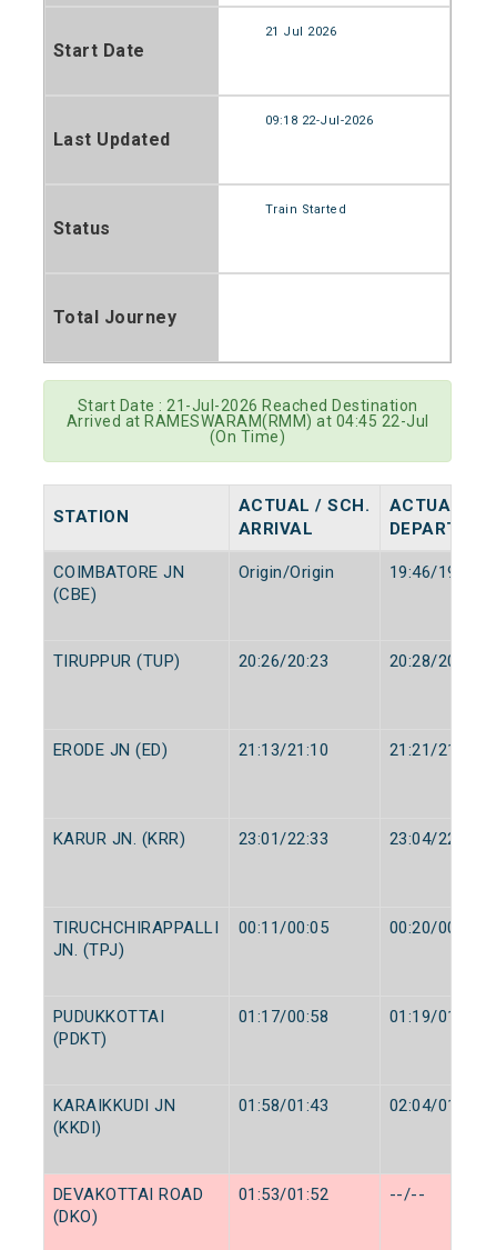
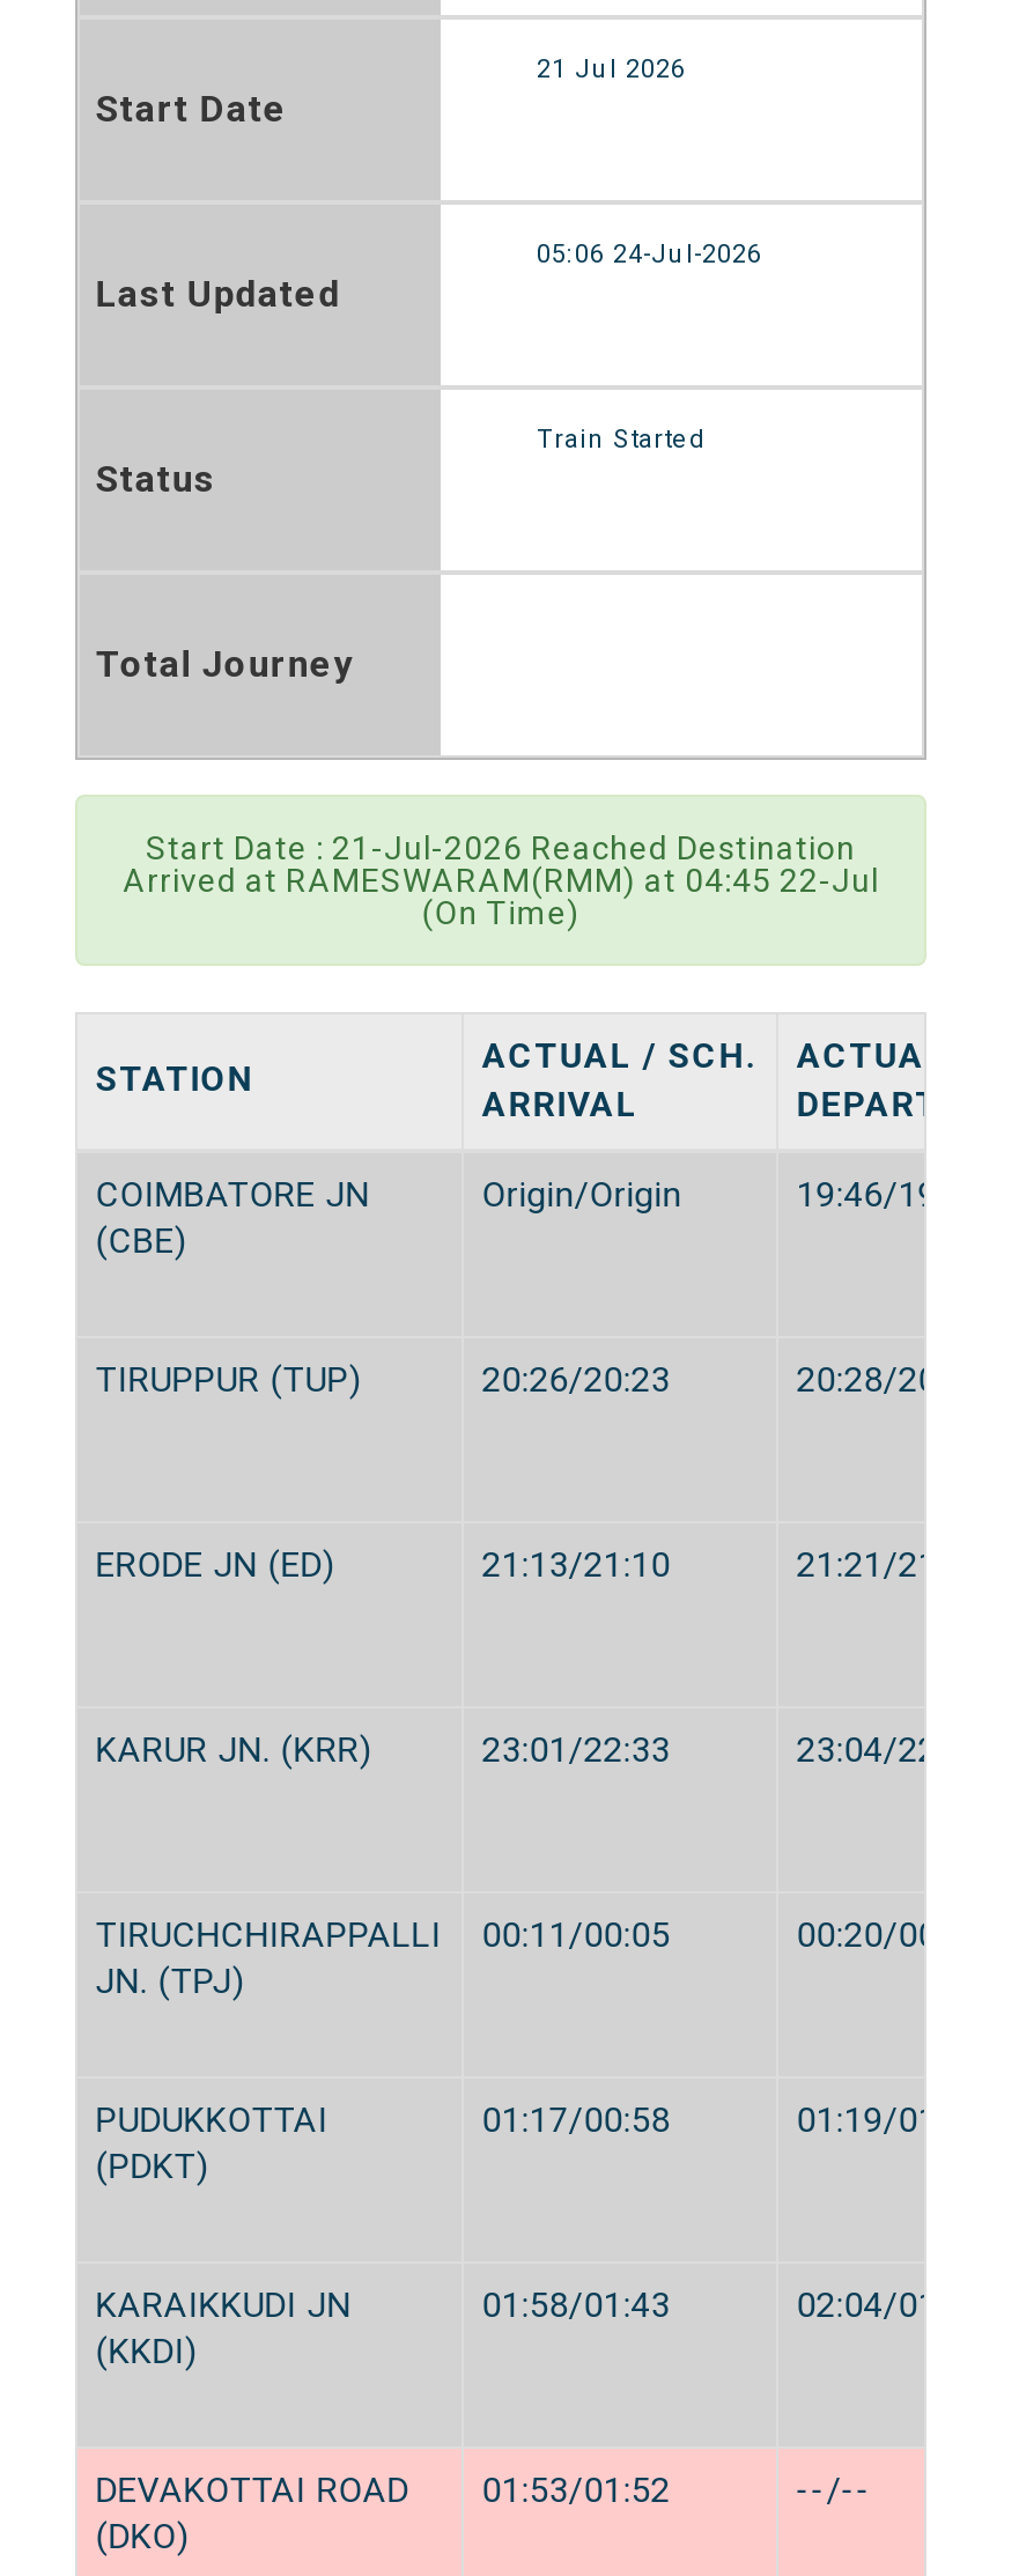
- 09:18 22-Jul-2026
+ 05:06 24-Jul-2026
